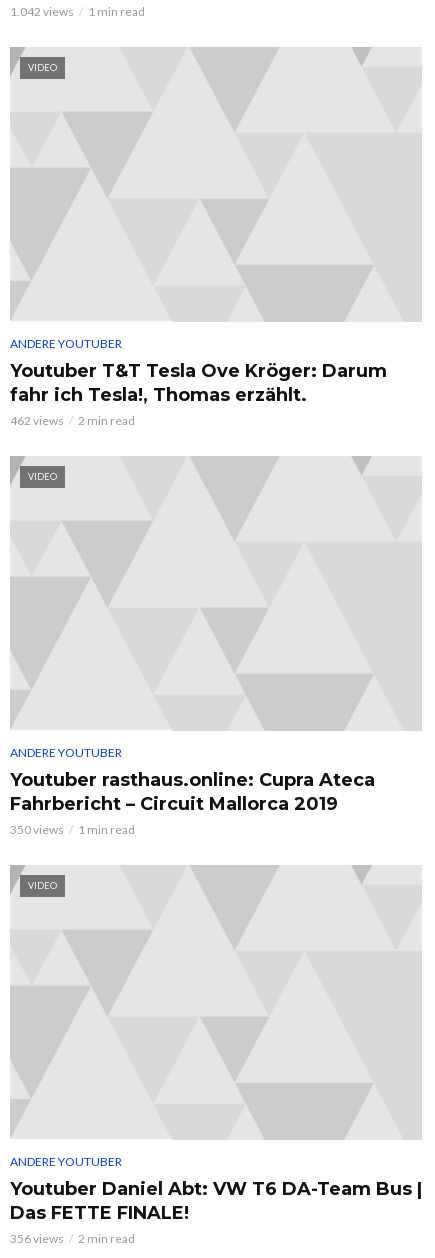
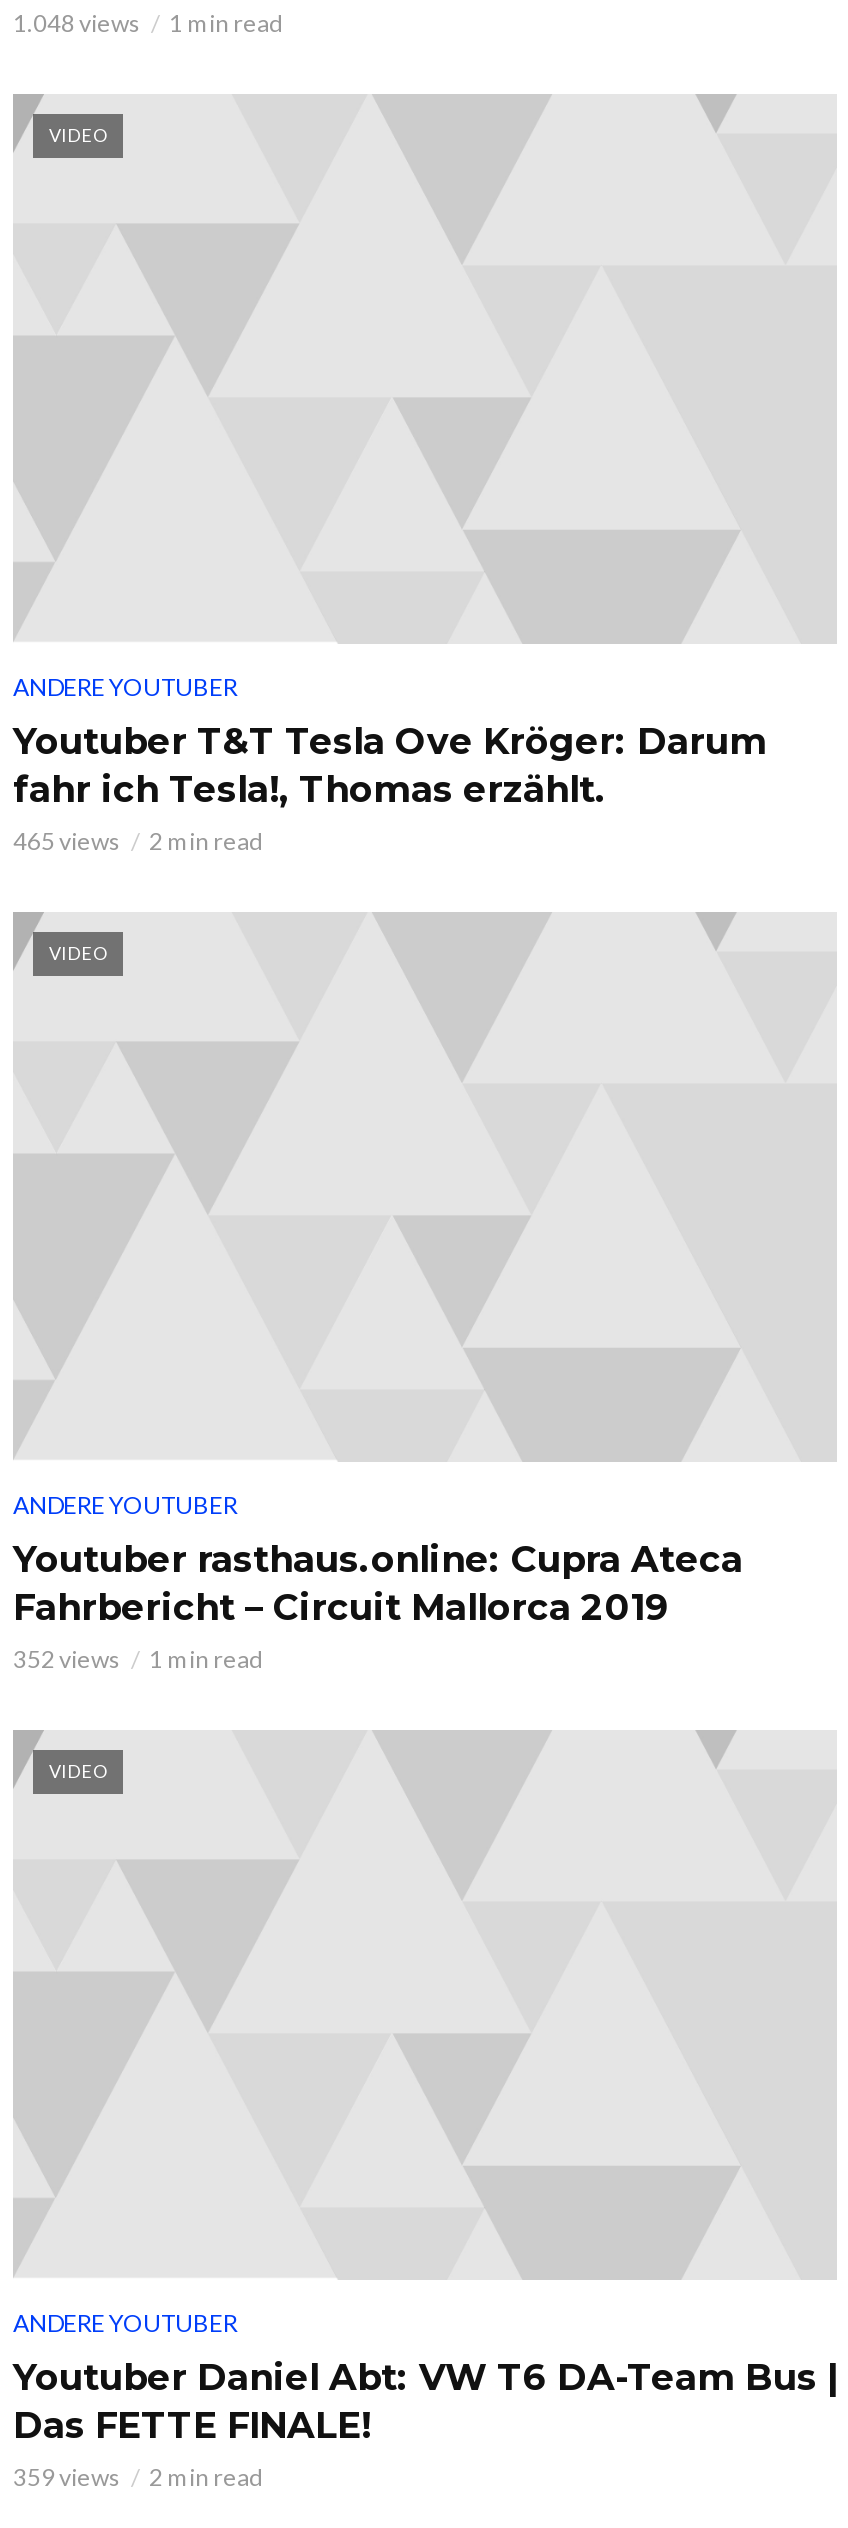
- 1.042 views 1 min read
+ 1.048 views 1 min read

- 462 views 2 min read
+ 465 views 2 min read

- 350 views 1 min read
+ 352 views 1 min read

- 356 views 2 min read
+ 359 views 2 min read
